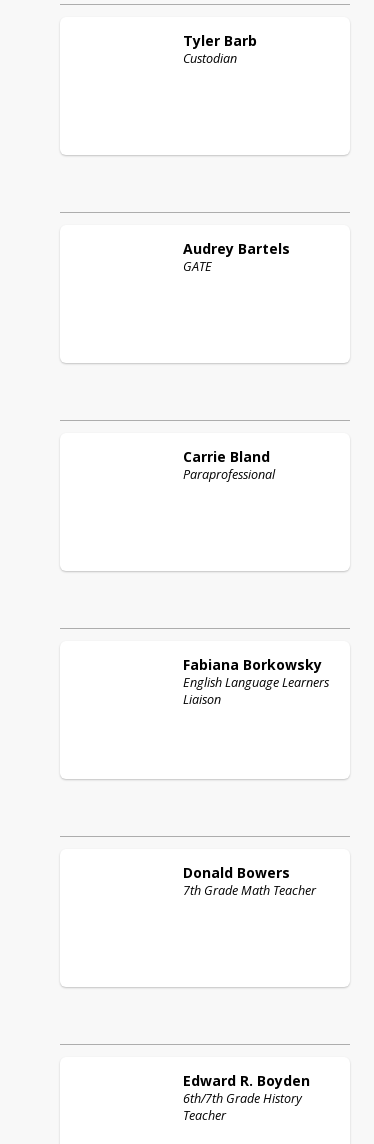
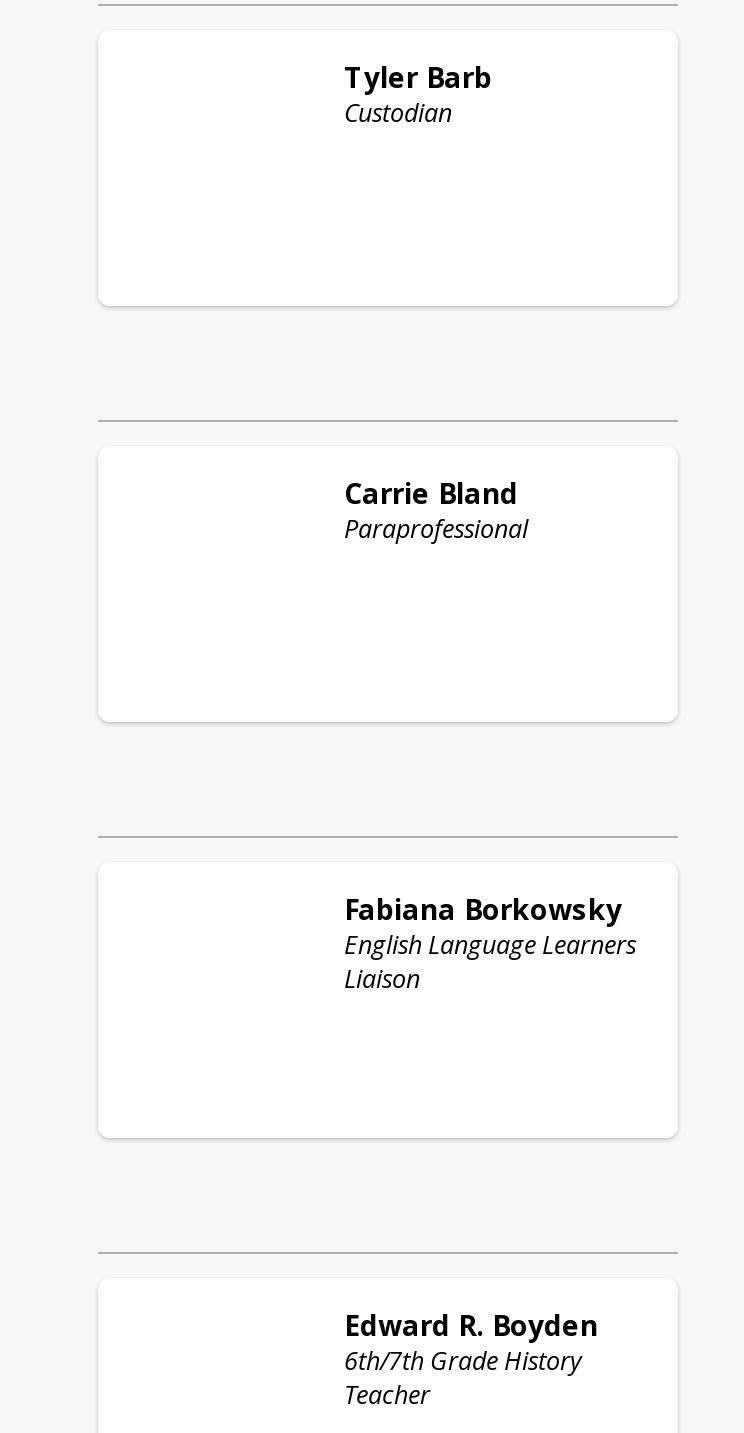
- Audrey Bartels
- GATE

- Donald Bowers
- 7th Grade Math Teacher
